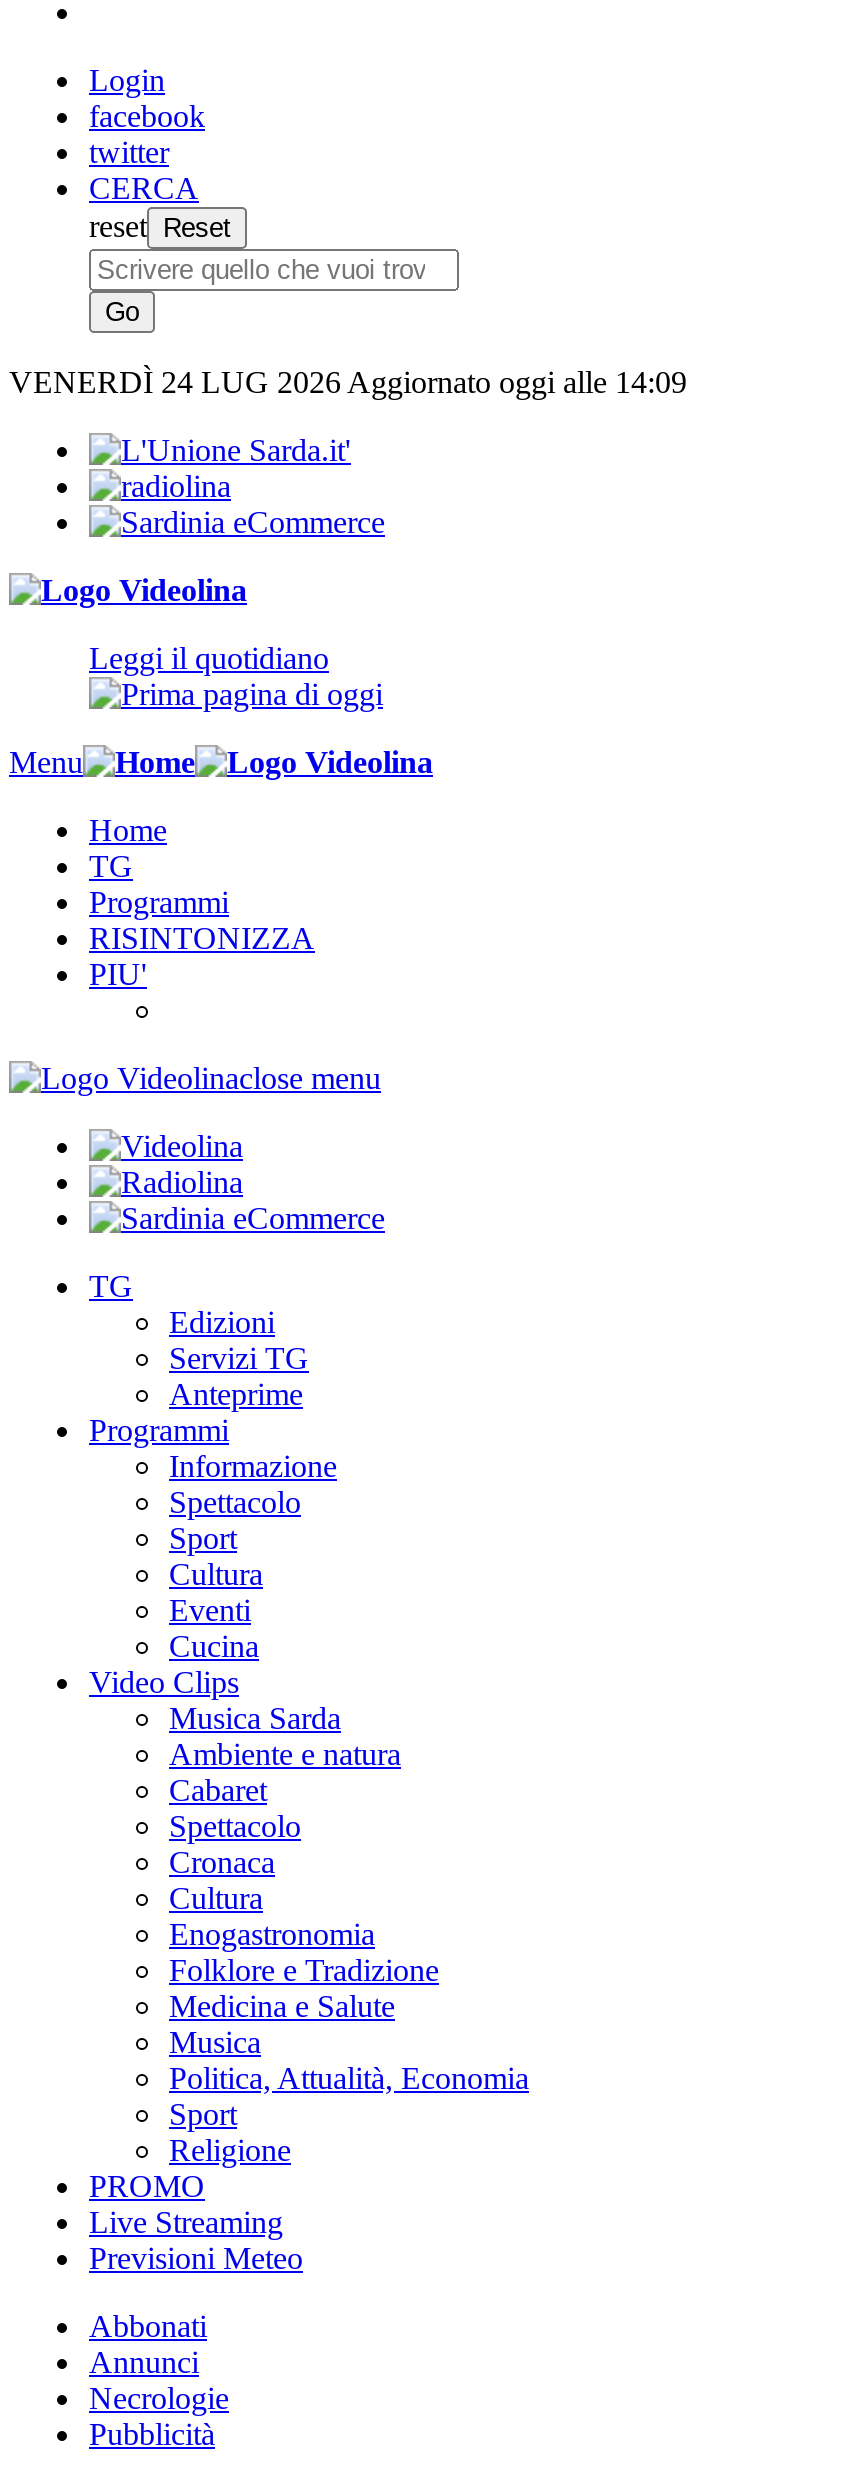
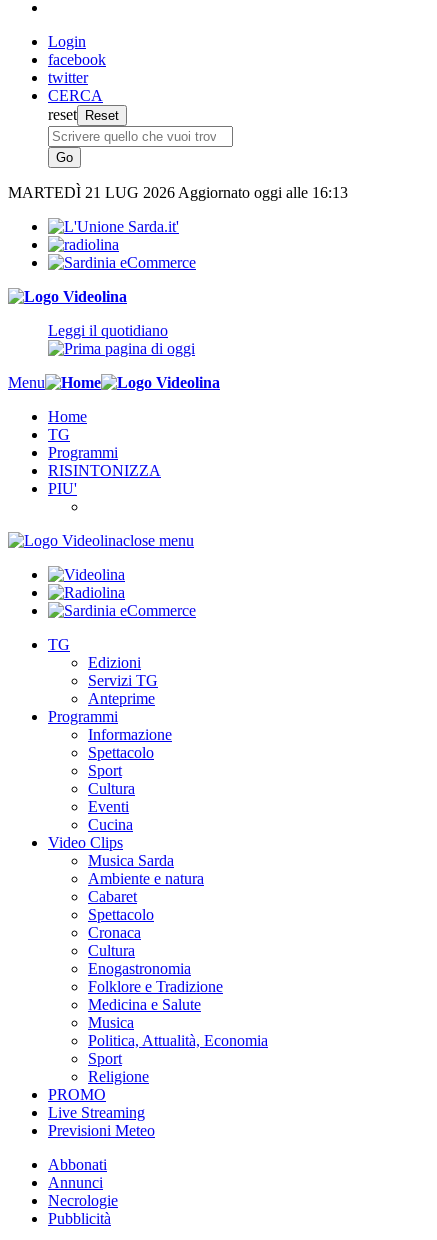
- VENERDÌ 24 LUG 2026 Aggiornato oggi alle 14:09
+ MARTEDÌ 21 LUG 2026 Aggiornato oggi alle 16:13
